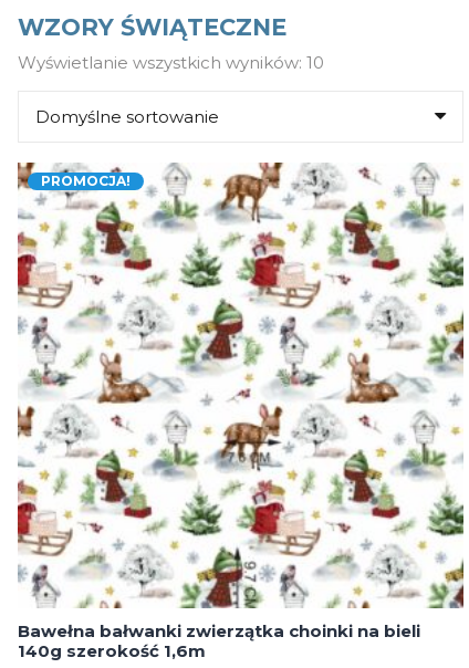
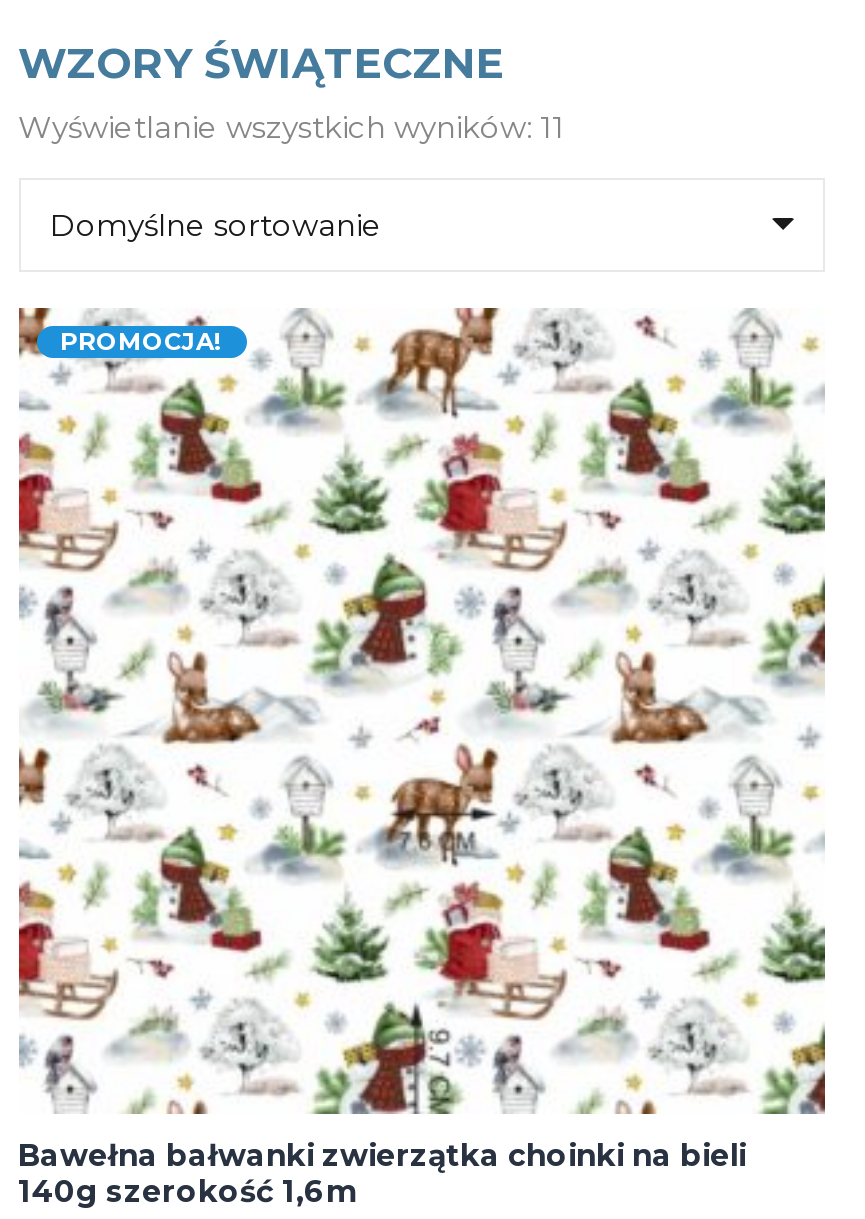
- Wyświetlanie wszystkich wyników: 10
+ Wyświetlanie wszystkich wyników: 11
